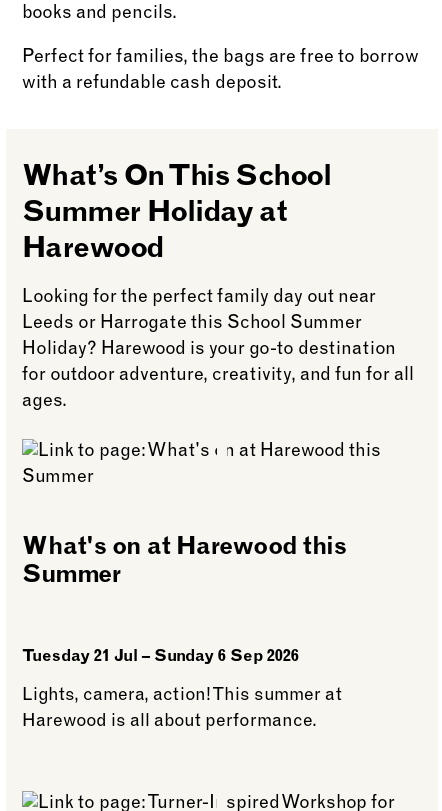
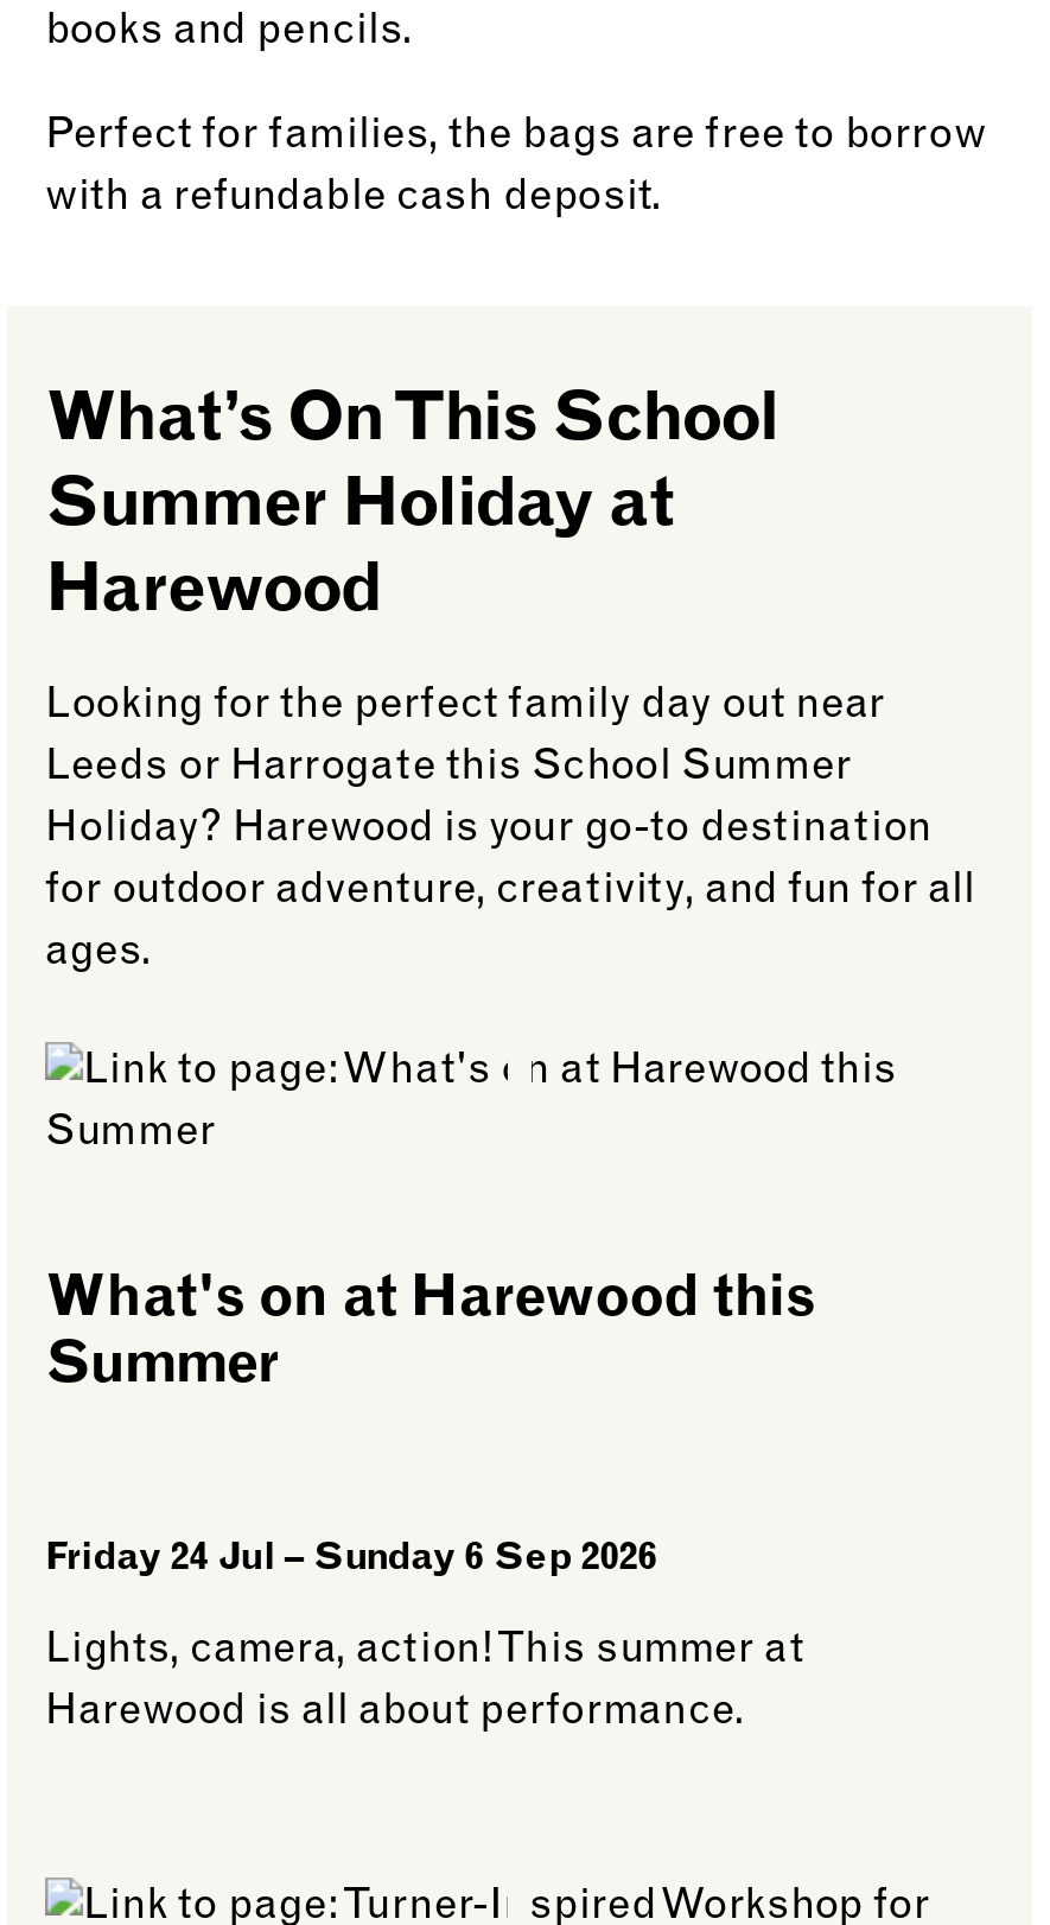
- Tuesday 21 Jul – Sunday 6 Sep 2026
+ Friday 24 Jul – Sunday 6 Sep 2026
